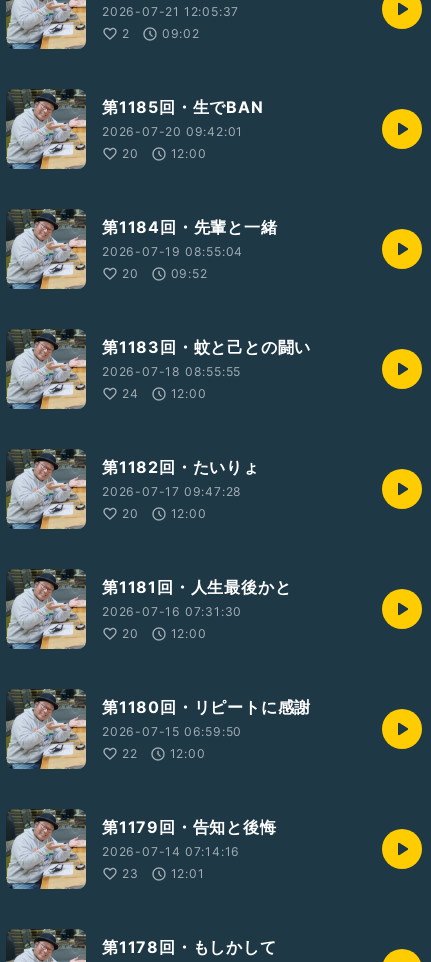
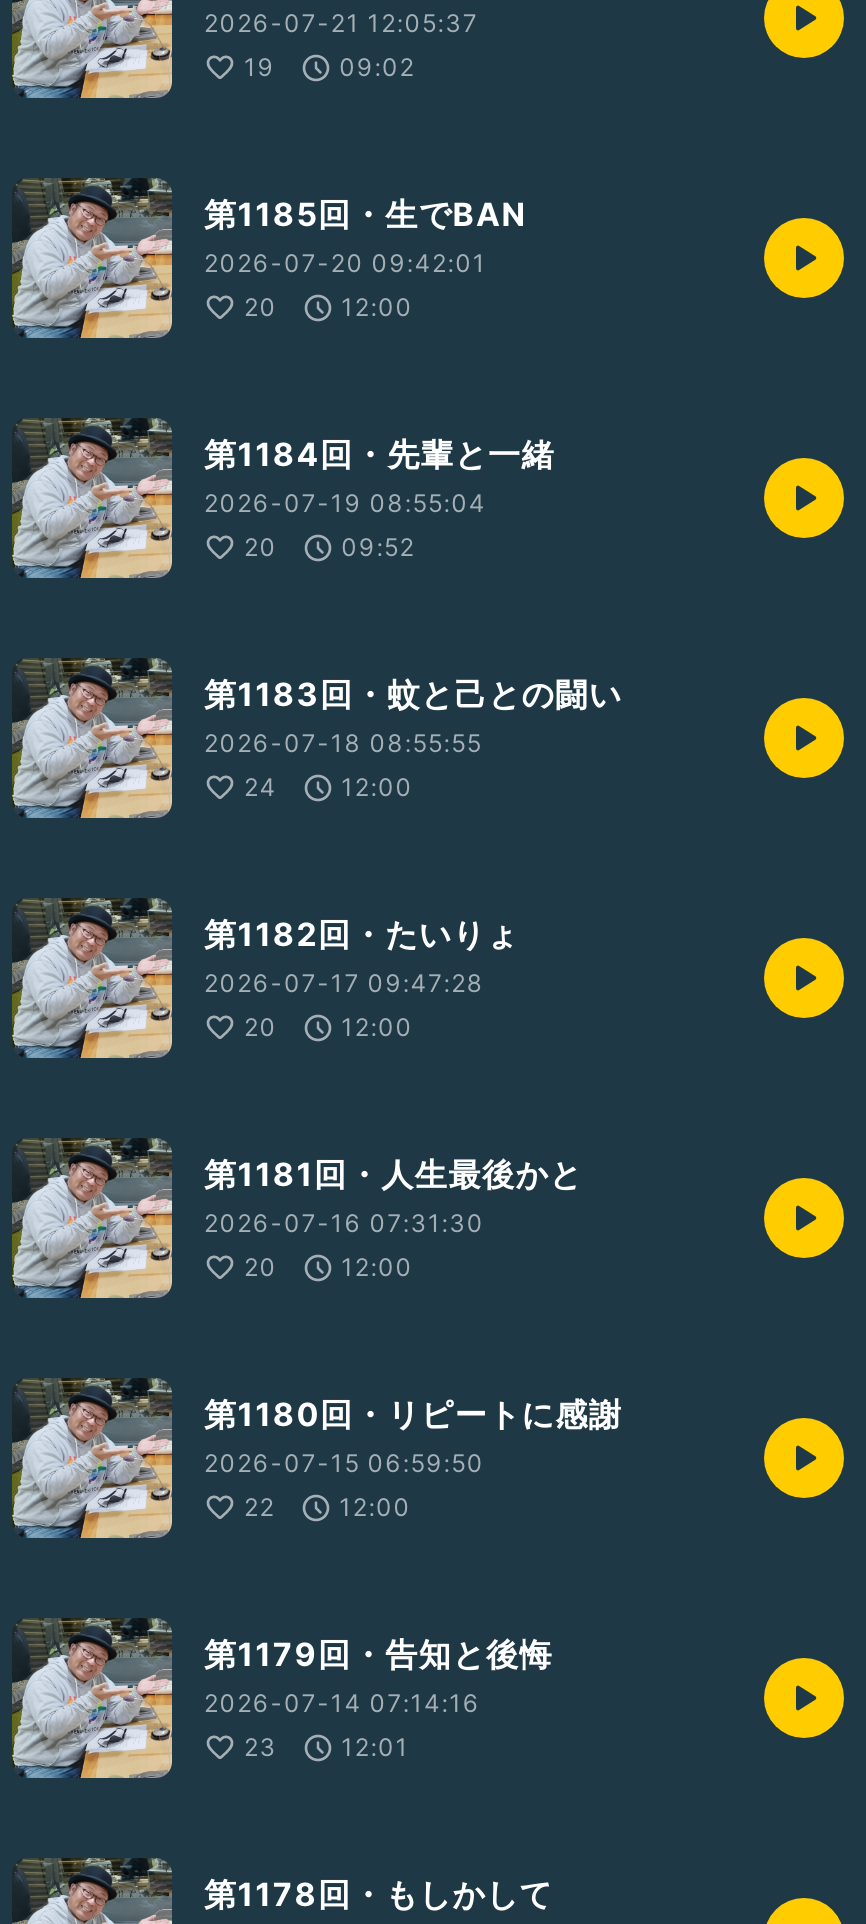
- 2
+ 19
